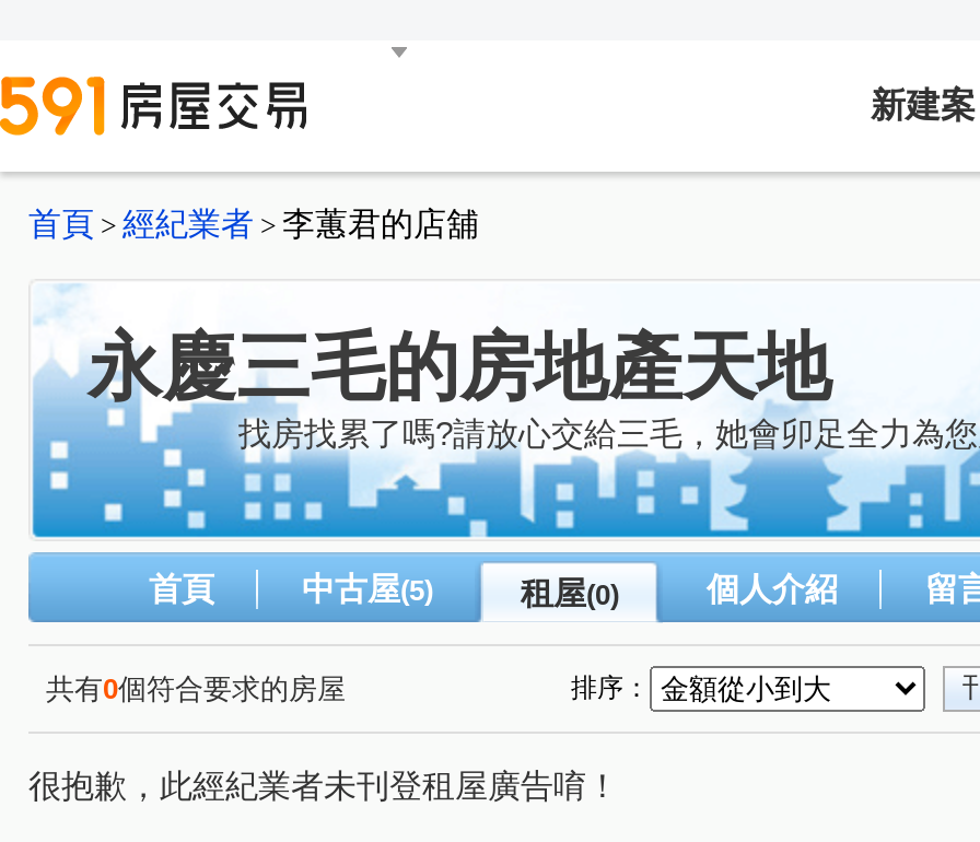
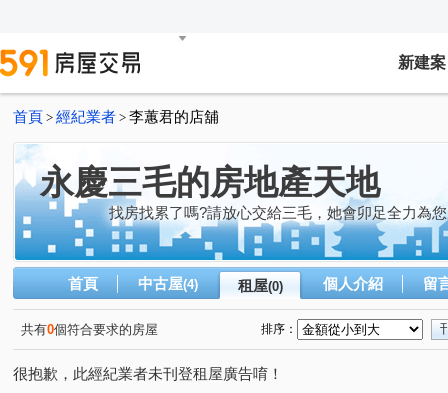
- 中古屋(5)
+ 中古屋(4)
